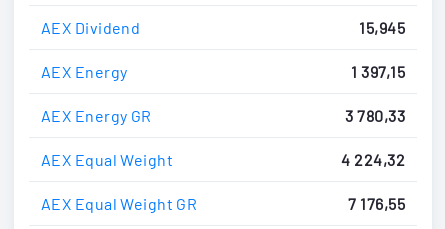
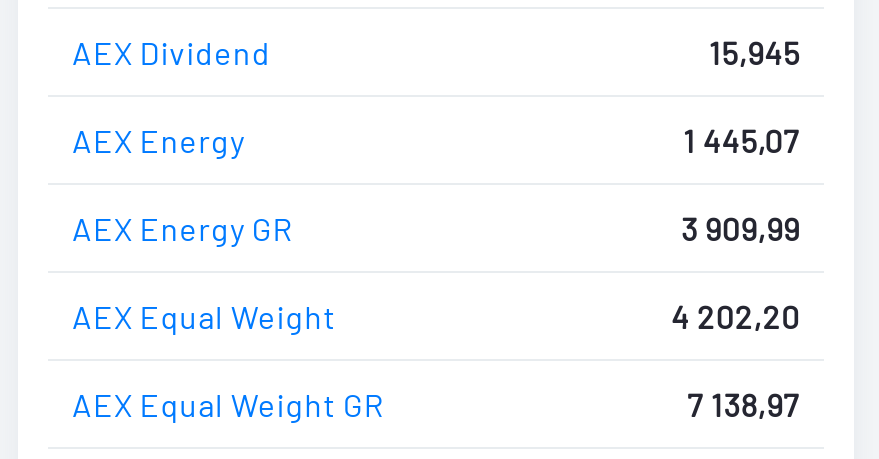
- 1 397,15
+ 1 445,07

- 3 780,33
+ 3 909,99

- 4 224,32
+ 4 202,20

- 7 176,55
+ 7 138,97
